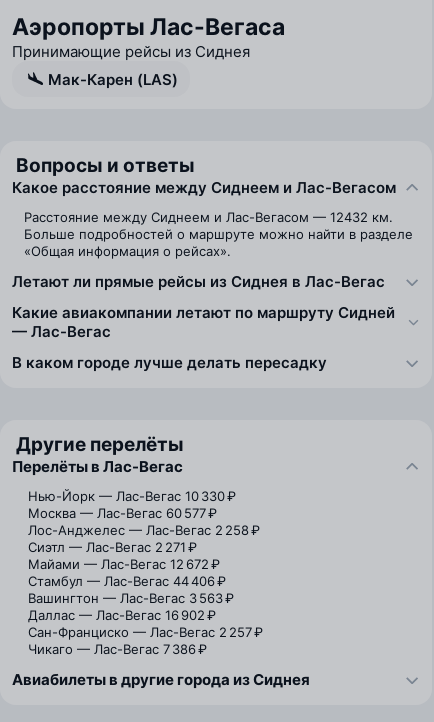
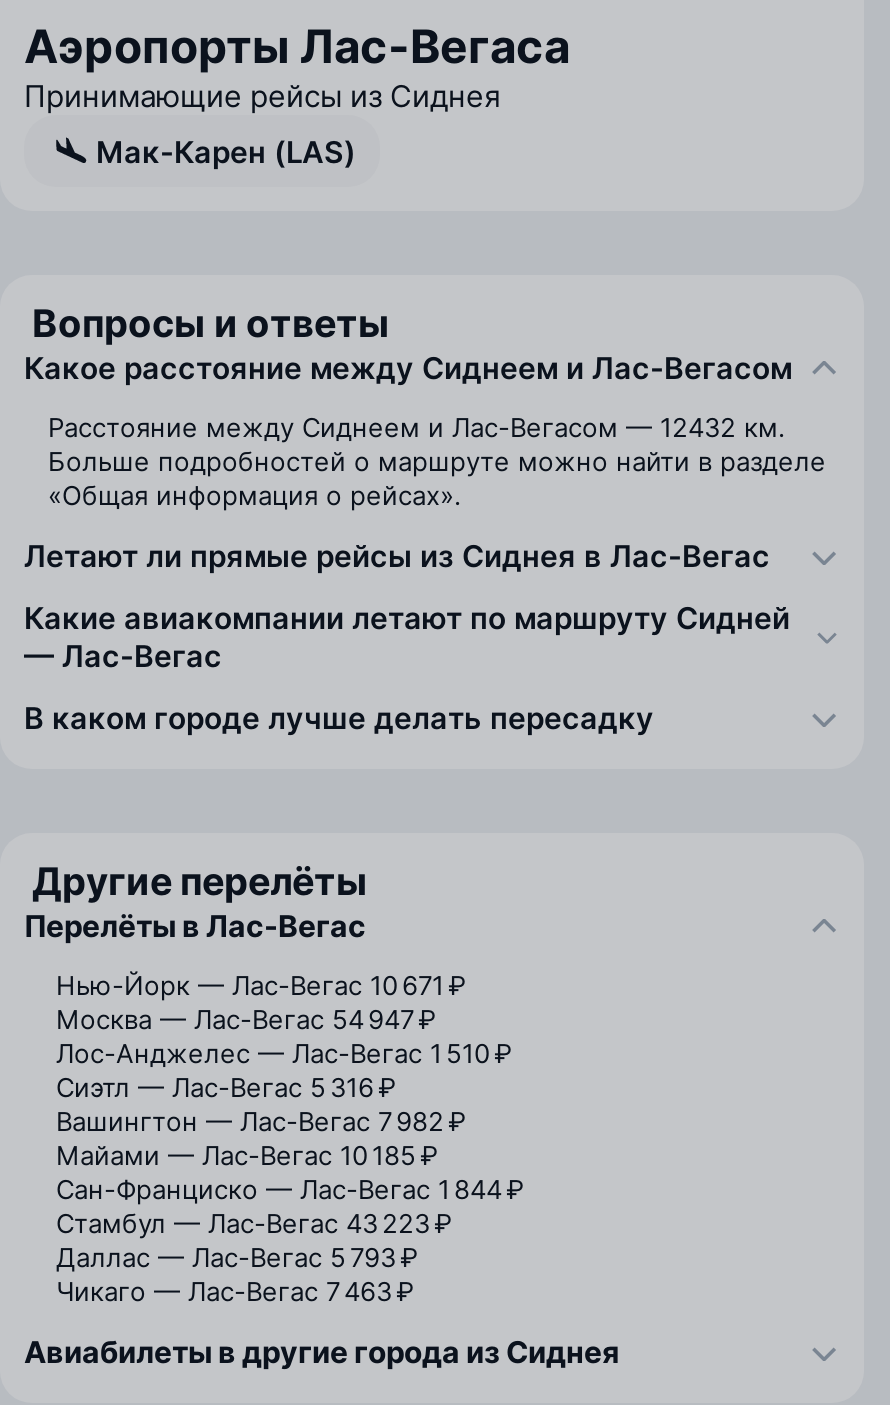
- Нью-Йорк — Лас-Вегас 10 330 ₽
+ Нью-Йорк — Лас-Вегас 10 671 ₽

- Москва — Лас-Вегас 60 577 ₽
+ Москва — Лас-Вегас 54 947 ₽

- Лос-Анджелес — Лас-Вегас 2 258 ₽
+ Лос-Анджелес — Лас-Вегас 1 510 ₽

- Сиэтл — Лас-Вегас 2 271 ₽
+ Сиэтл — Лас-Вегас 5 316 ₽

- Майами — Лас-Вегас 12 672 ₽
+ Вашингтон — Лас-Вегас 7 982 ₽

- Стамбул — Лас-Вегас 44 406 ₽
+ Майами — Лас-Вегас 10 185 ₽

- Вашингтон — Лас-Вегас 3 563 ₽
+ Сан-Франциско — Лас-Вегас 1 844 ₽

- Даллас — Лас-Вегас 16 902 ₽
+ Стамбул — Лас-Вегас 43 223 ₽

- Сан-Франциско — Лас-Вегас 2 257 ₽
+ Даллас — Лас-Вегас 5 793 ₽

- Чикаго — Лас-Вегас 7 386 ₽
+ Чикаго — Лас-Вегас 7 463 ₽
